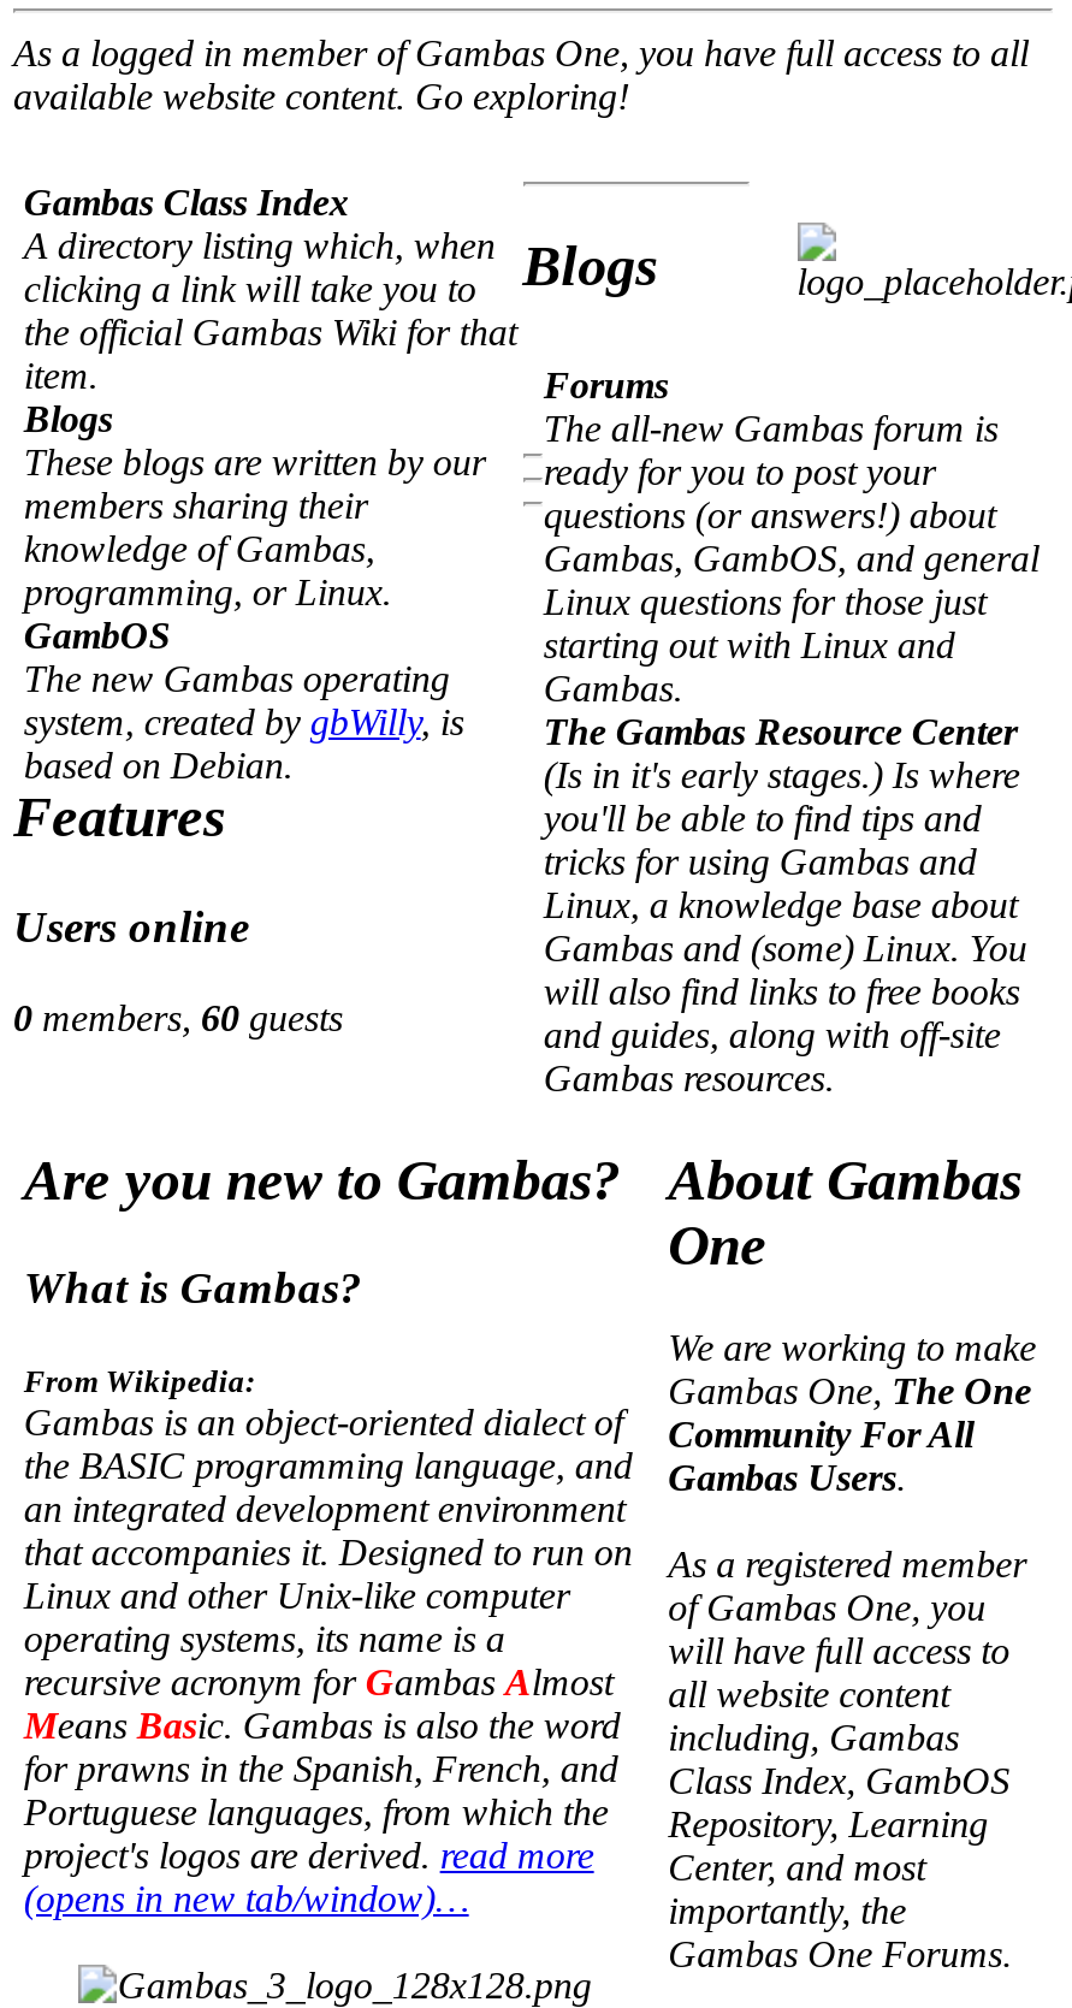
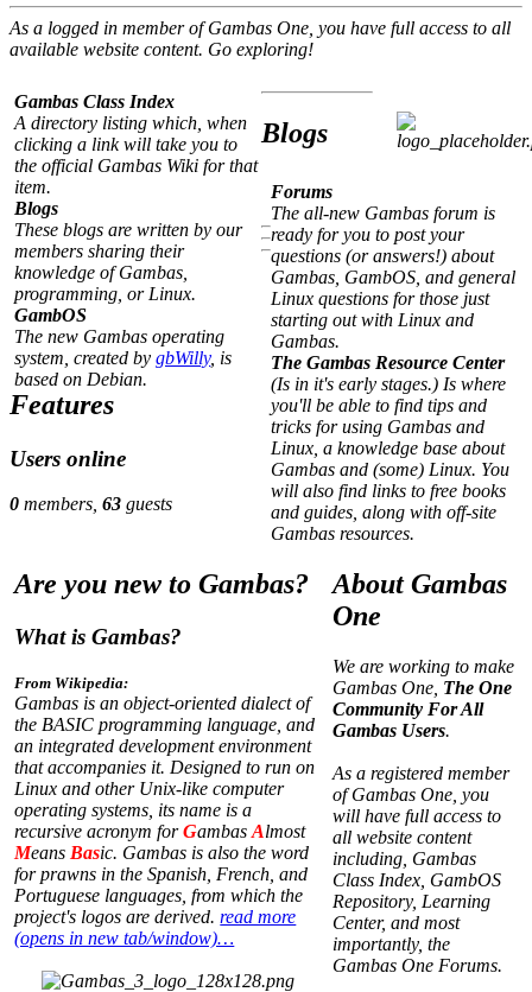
- 0 members, 60 guests
+ 0 members, 63 guests
